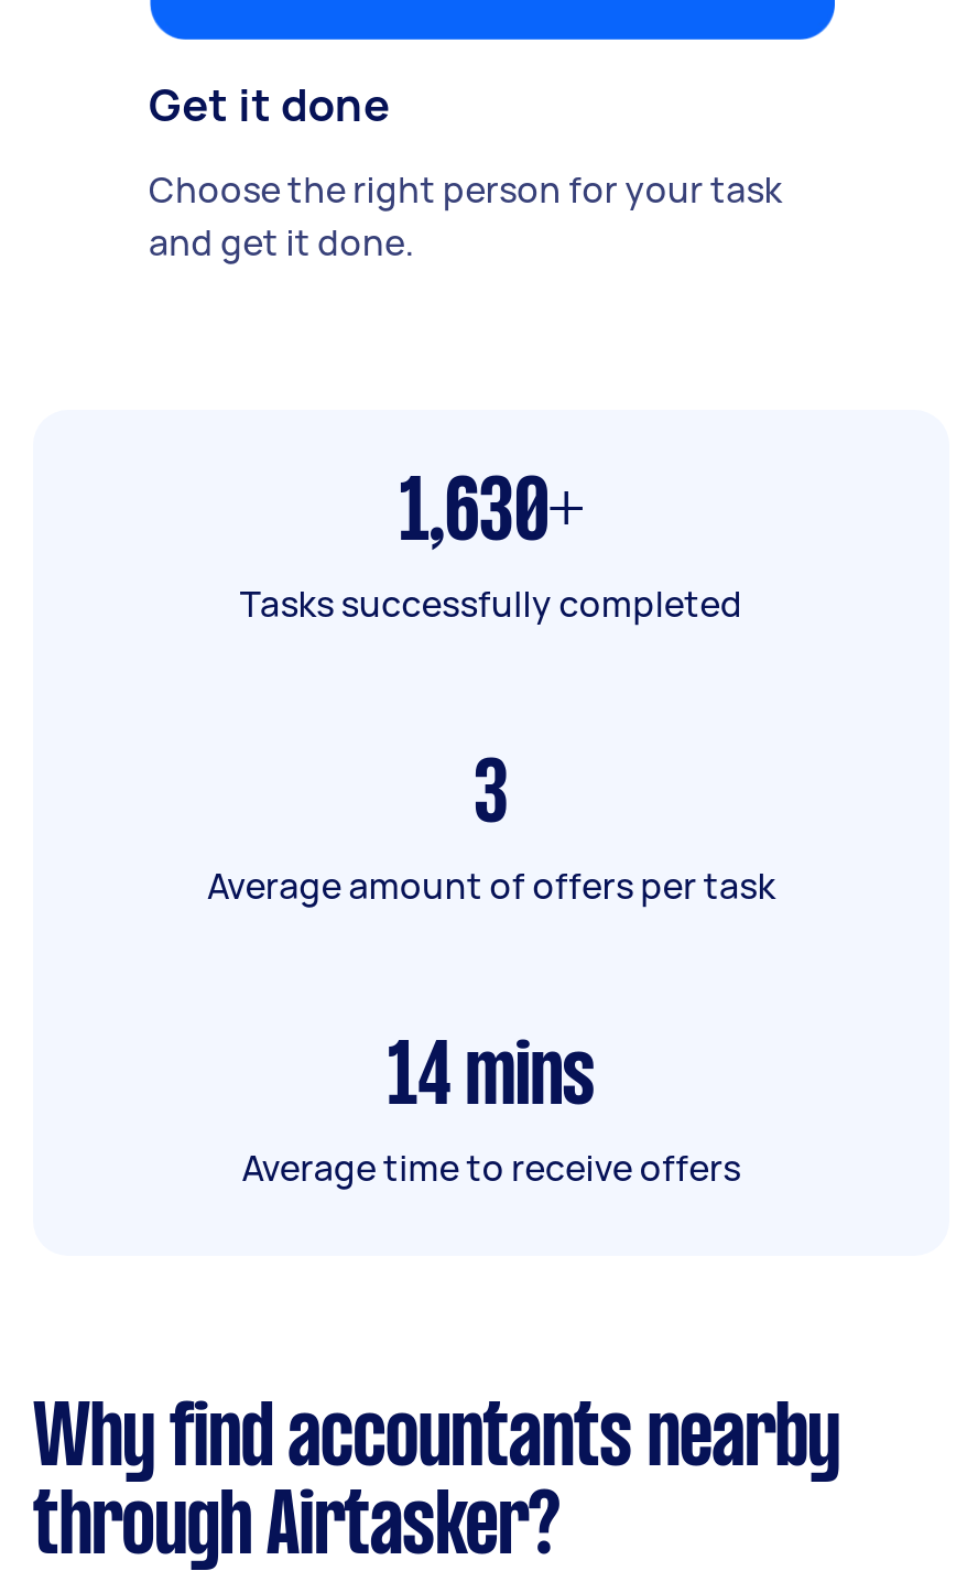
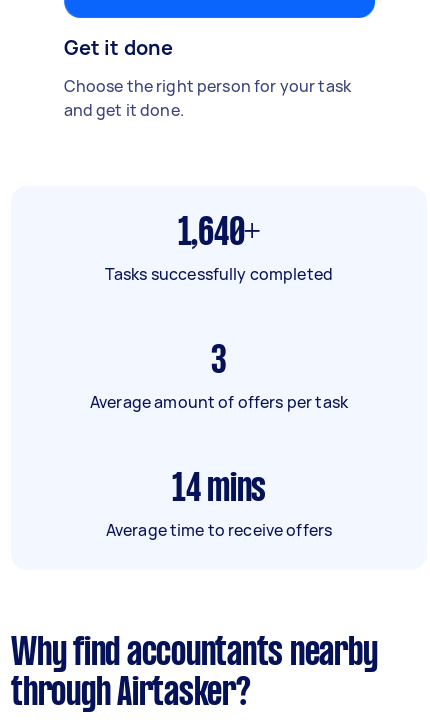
- 1,630+
+ 1,640+
